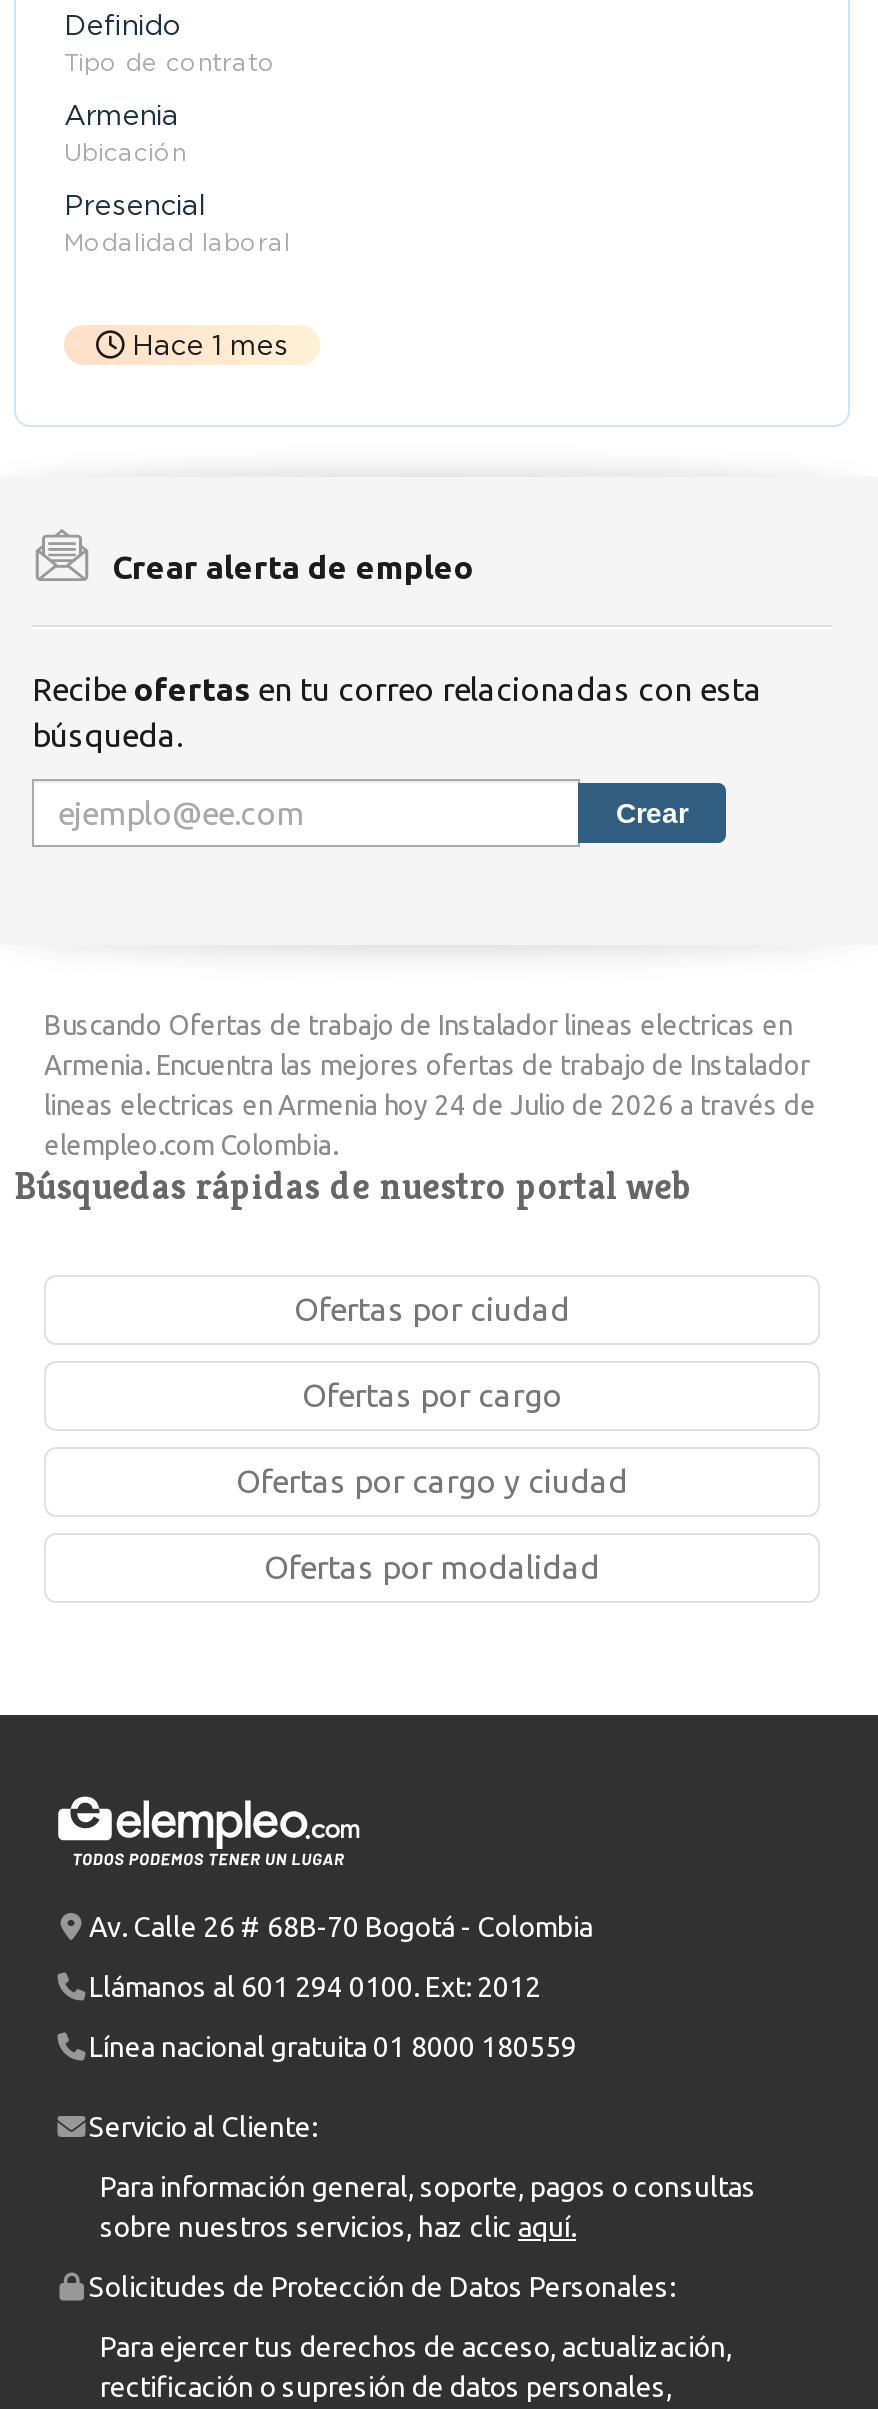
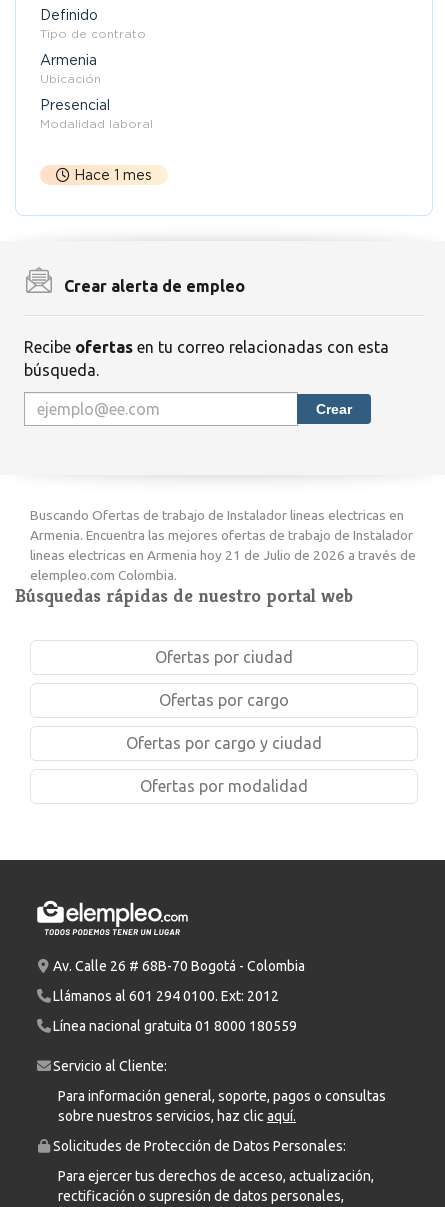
- lineas electricas en Armenia hoy 24 de Julio de 2026 a través de
+ lineas electricas en Armenia hoy 21 de Julio de 2026 a través de
